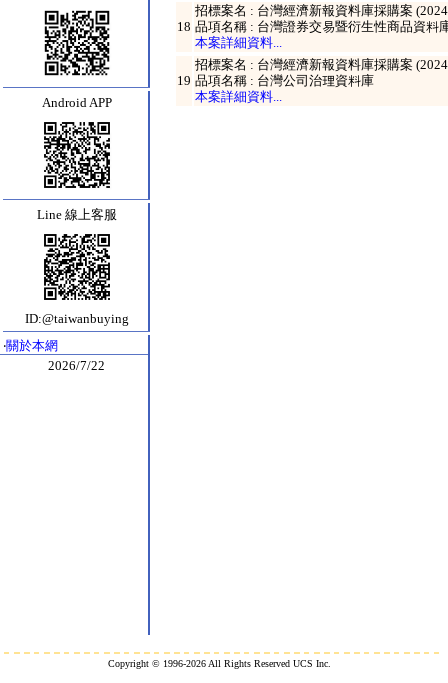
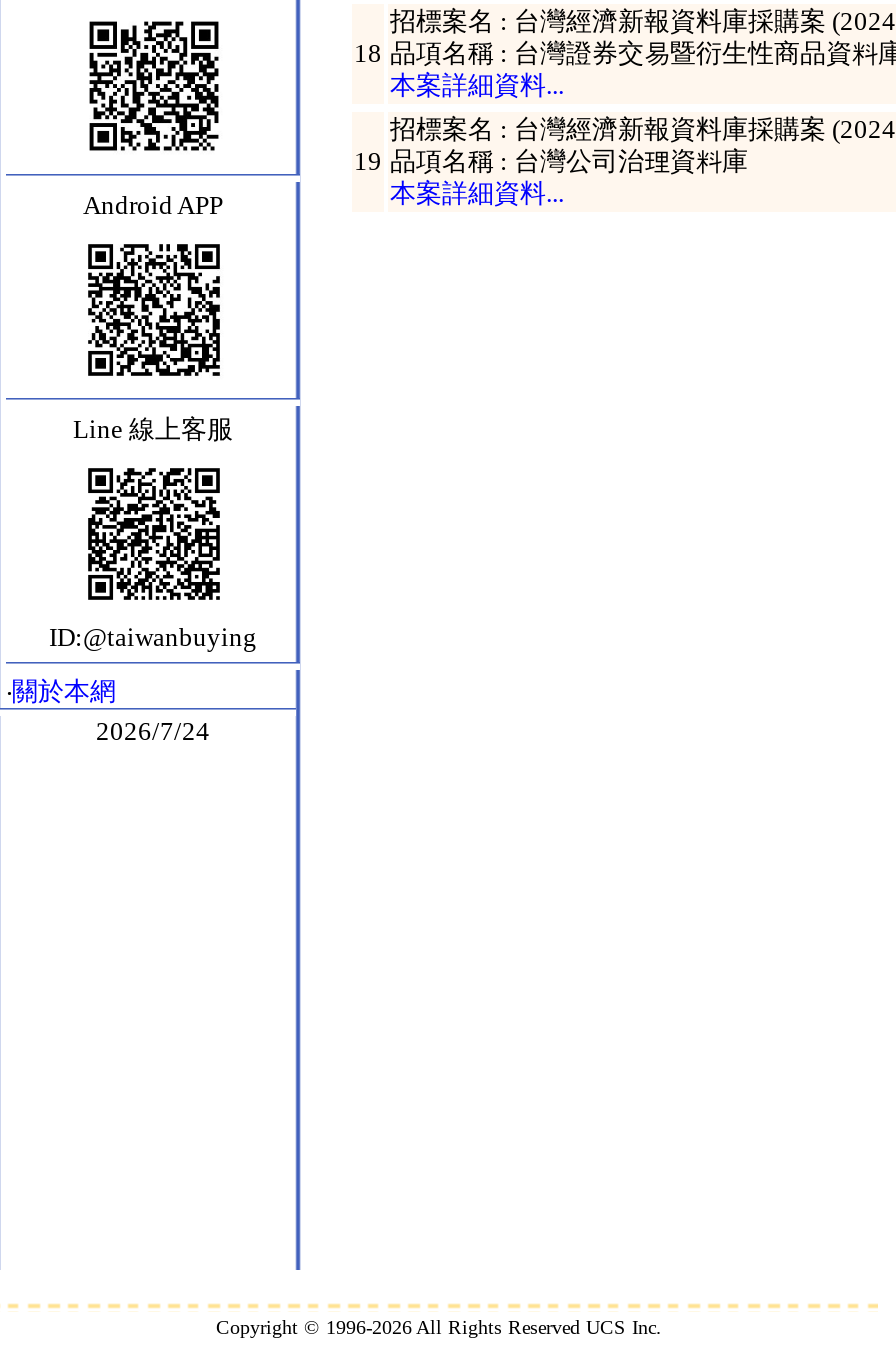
- 2026/7/22
+ 2026/7/24
